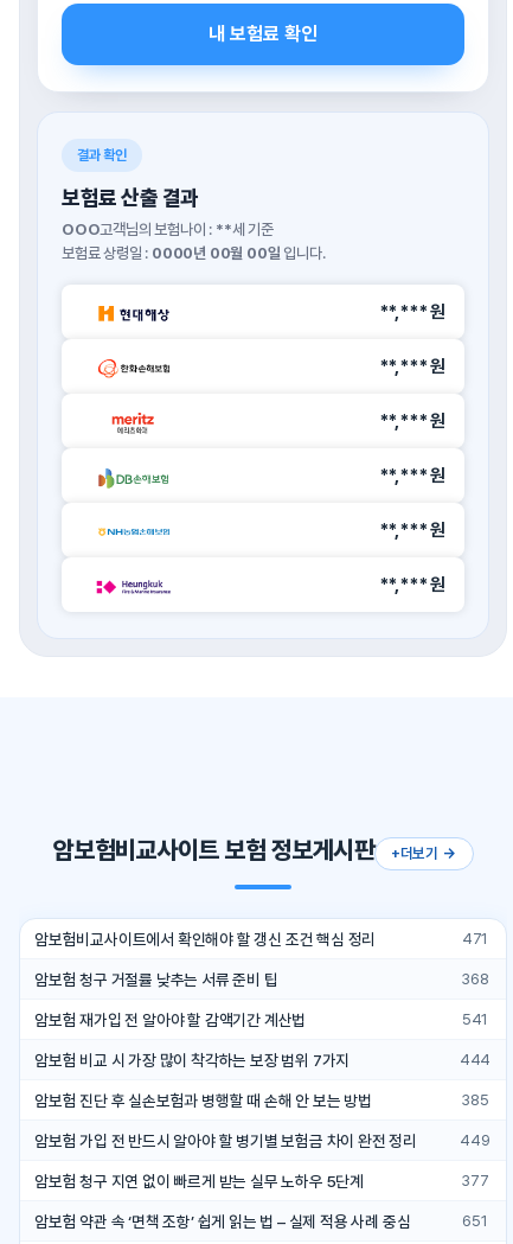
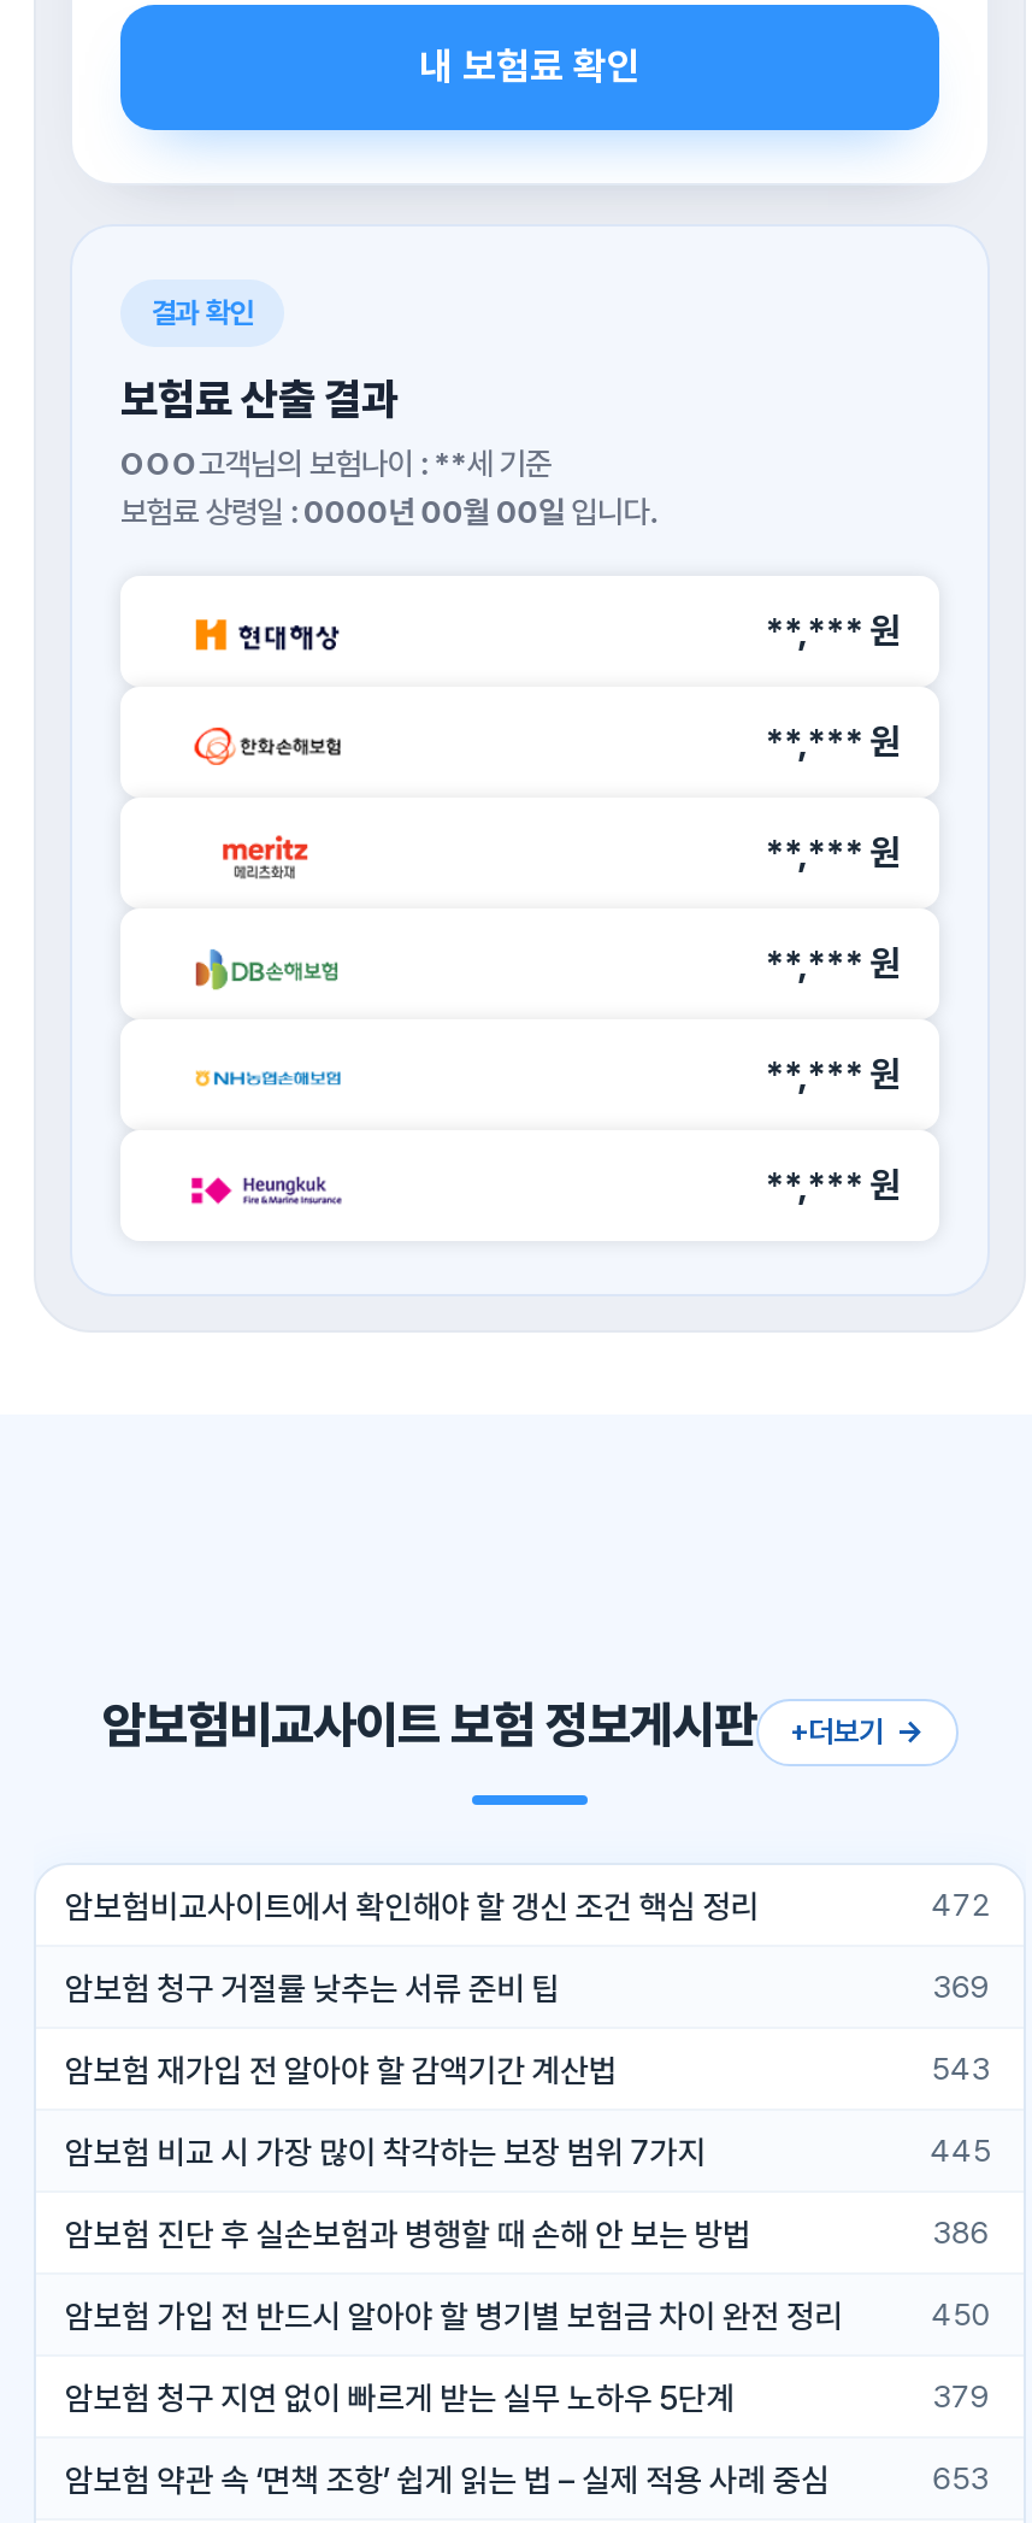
- 471
+ 472

- 368
+ 369

- 541
+ 543

- 444
+ 445

- 385
+ 386

- 449
+ 450

- 377
+ 379

- 651
+ 653
